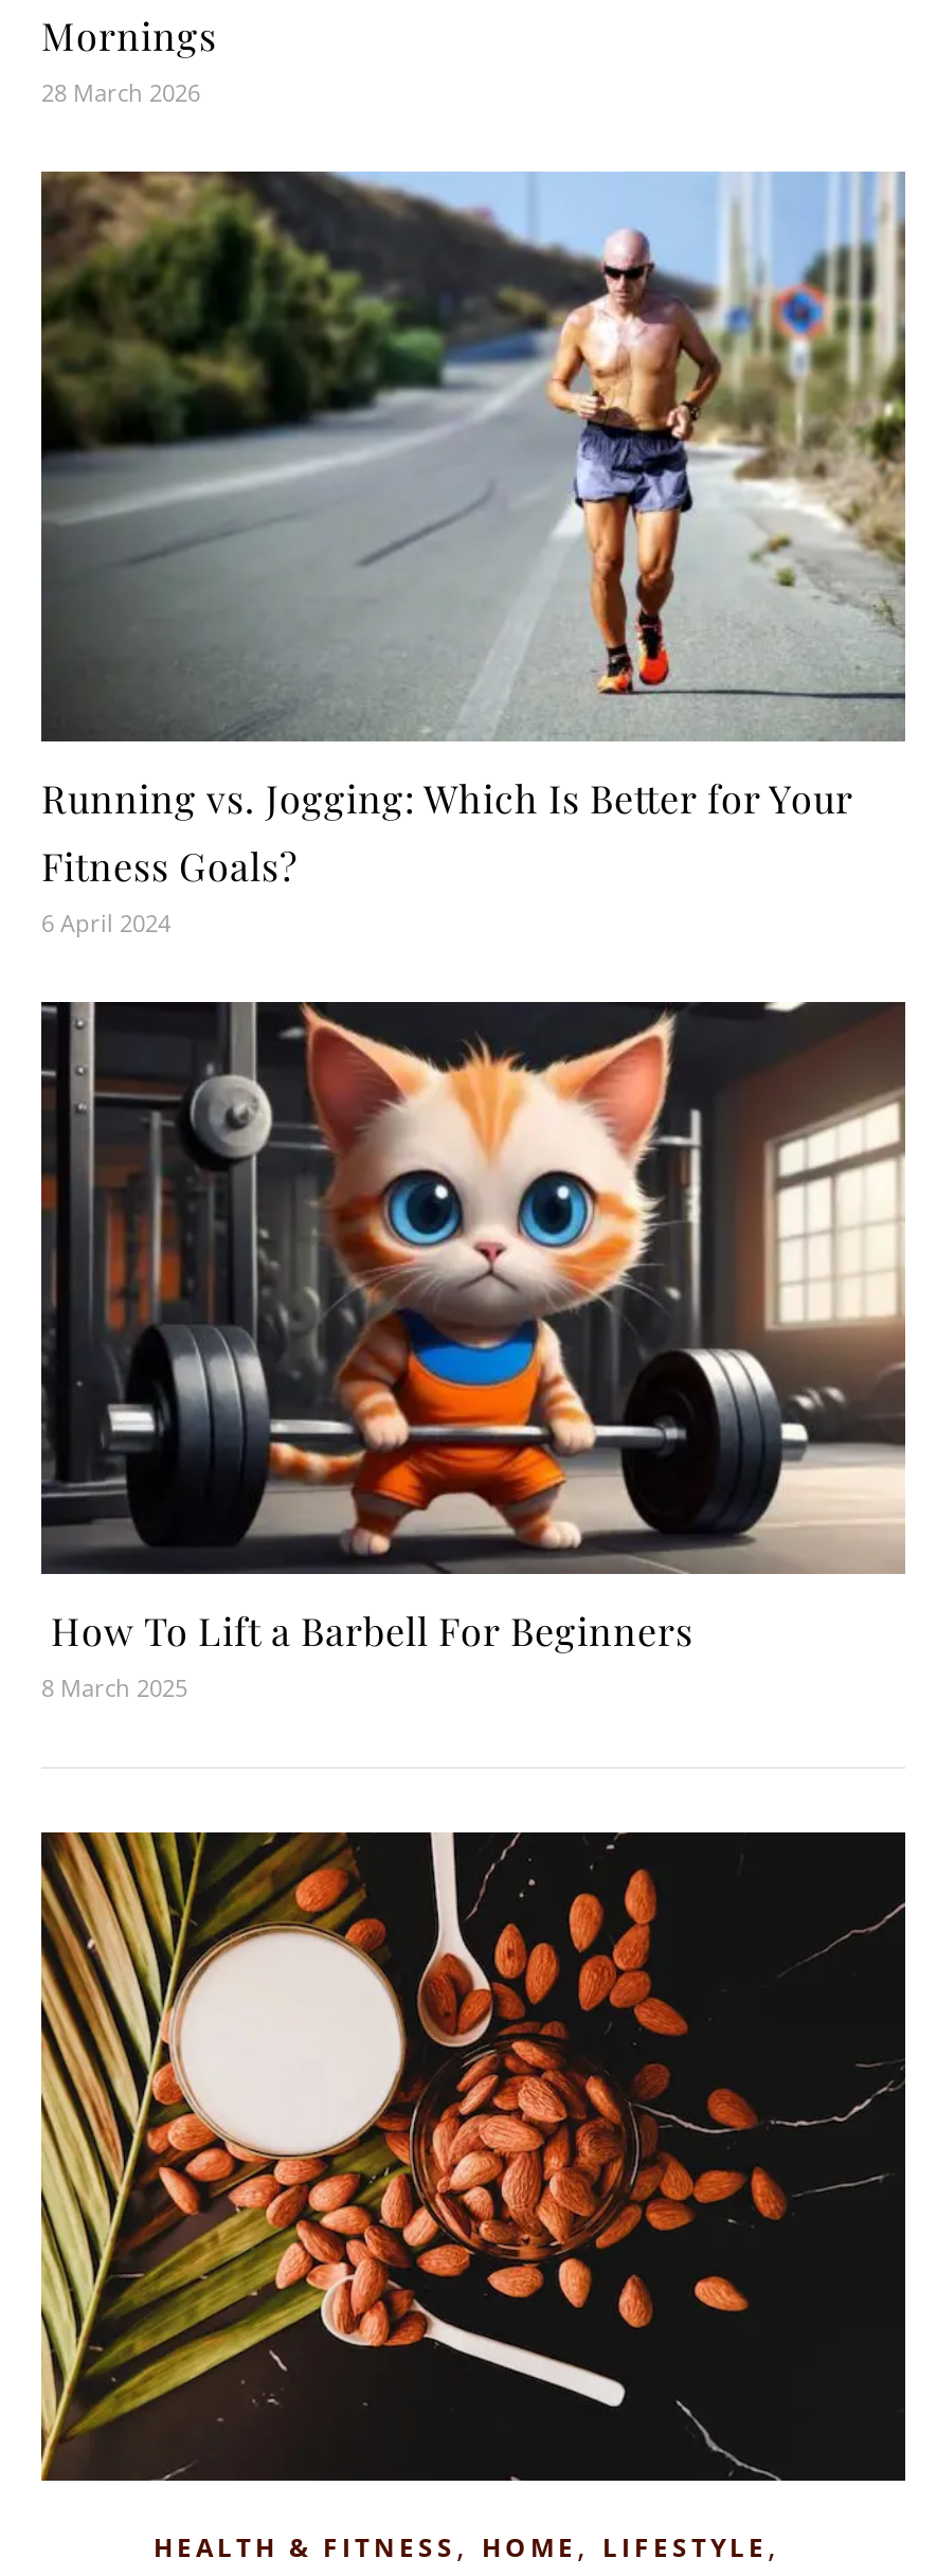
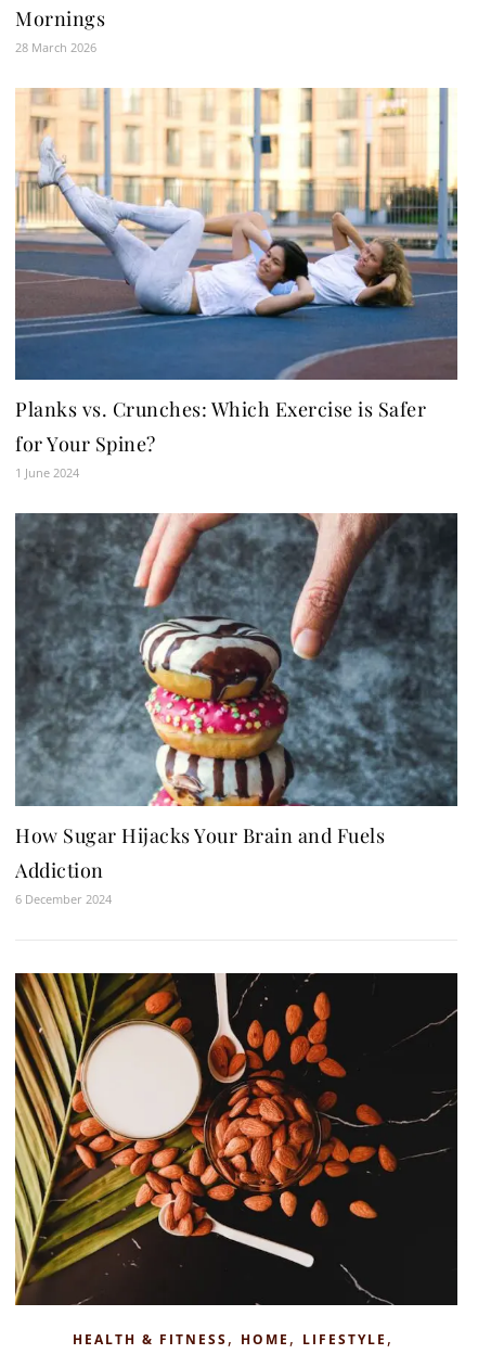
- [image]
- Running vs. Jogging: Which Is Better for Your
- Fitness Goals?
- 6 April 2024
+ [image]
+ Planks vs. Crunches: Which Exercise is Safer
+ for Your Spine?
+ 1 June 2024

- [image]
- How To Lift a Barbell For Beginners
- 8 March 2025
+ [image]
+ How Sugar Hijacks Your Brain and Fuels
+ Addiction
+ 6 December 2024
